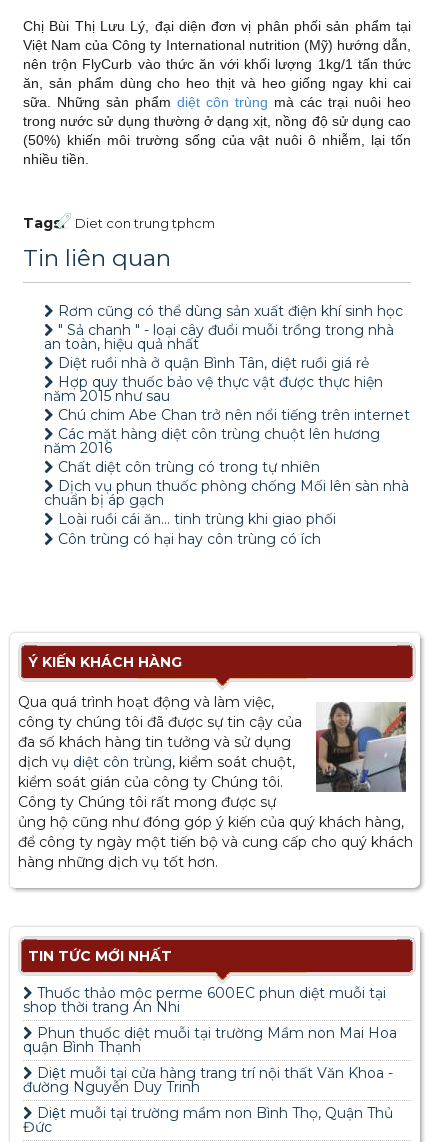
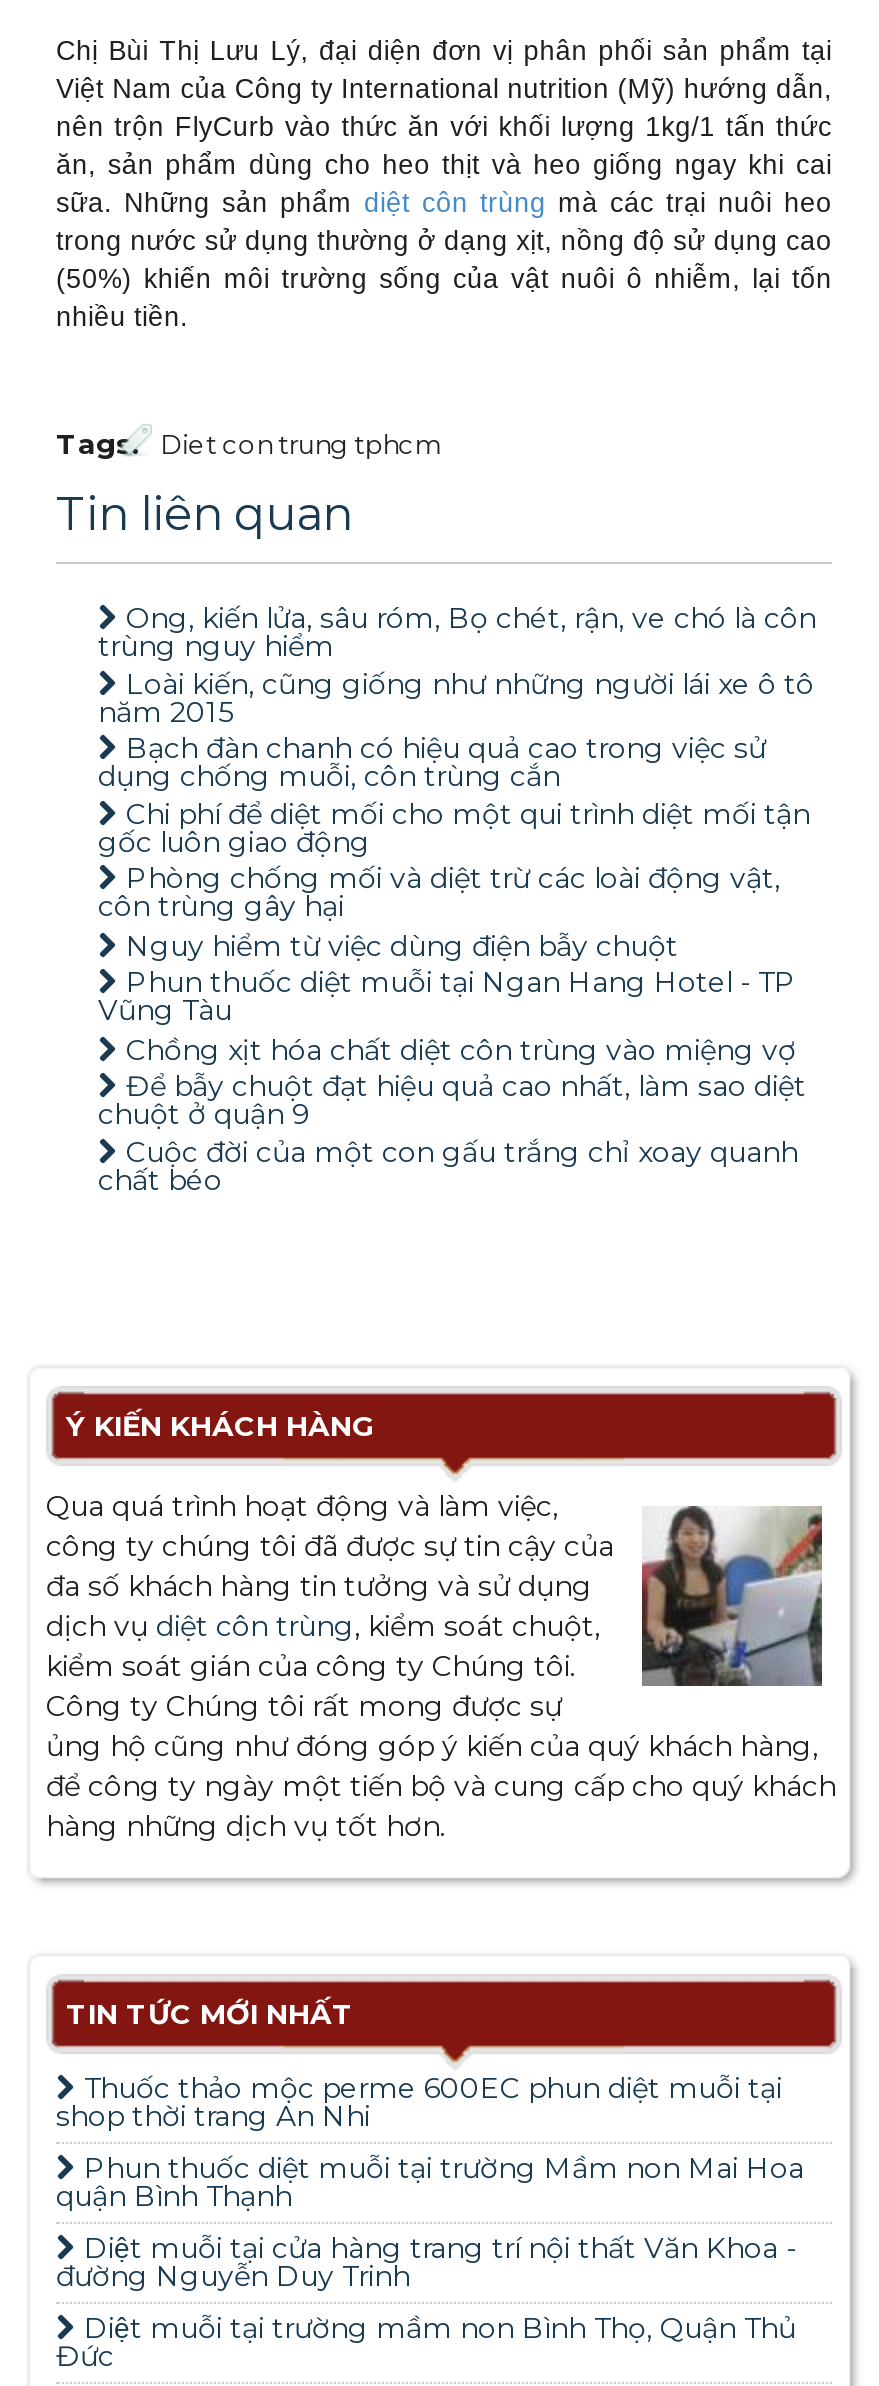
- Rơm cũng có thể dùng sản xuất điện khí sinh học
- " Sả chanh " - loại cây đuổi muỗi trồng trong nhà
- an toàn, hiệu quả nhất
- Diệt ruồi nhà ở quận Bình Tân, diệt ruồi giá rẻ
- Hợp quy thuốc bảo vệ thực vật được thực hiện
- năm 2015 như sau
- Chú chim Abe Chan trở nên nổi tiếng trên internet
- Các mặt hàng diệt côn trùng chuột lên hương
- năm 2016
- Chất diệt côn trùng có trong tự nhiên
- Dịch vụ phun thuốc phòng chống Mối lên sàn nhà
- chuẩn bị áp gạch
- Loài ruồi cái ăn… tinh trùng khi giao phối
- Côn trùng có hại hay côn trùng có ích
+ Ong, kiến lửa, sâu róm, Bọ chét, rận, ve chó là côn
+ trùng nguy hiểm
+ Loài kiến, cũng giống như những người lái xe ô tô
+ năm 2015
+ Bạch đàn chanh có hiệu quả cao trong việc sử
+ dụng chống muỗi, côn trùng cắn
+ Chi phí để diệt mối cho một qui trình diệt mối tận
+ gốc luôn giao động
+ Phòng chống mối và diệt trừ các loài động vật,
+ côn trùng gây hại
+ Nguy hiểm từ việc dùng điện bẫy chuột
+ Phun thuốc diệt muỗi tại Ngan Hang Hotel - TP
+ Vũng Tàu
+ Chồng xịt hóa chất diệt côn trùng vào miệng vợ
+ Để bẫy chuột đạt hiệu quả cao nhất, làm sao diệt
+ chuột ở quận 9
+ Cuộc đời của một con gấu trắng chỉ xoay quanh
+ chất béo
